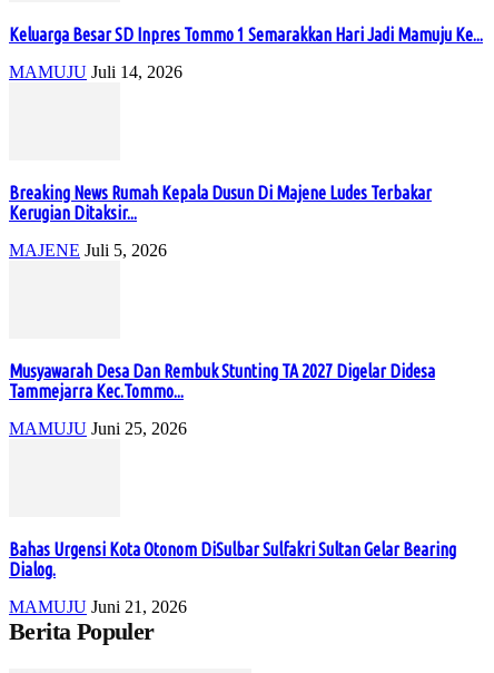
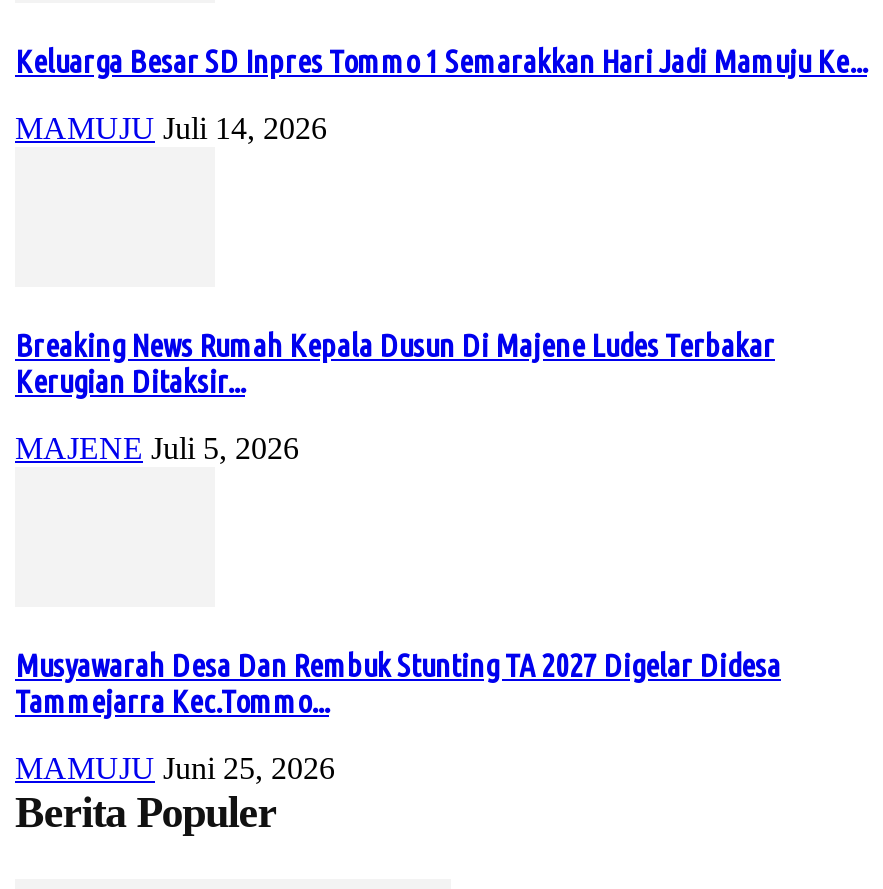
- Bahas Urgensi Kota Otonom DiSulbar Sulfakri Sultan Gelar Bearing
- Dialog.
- MAMUJU Juni 21, 2026
